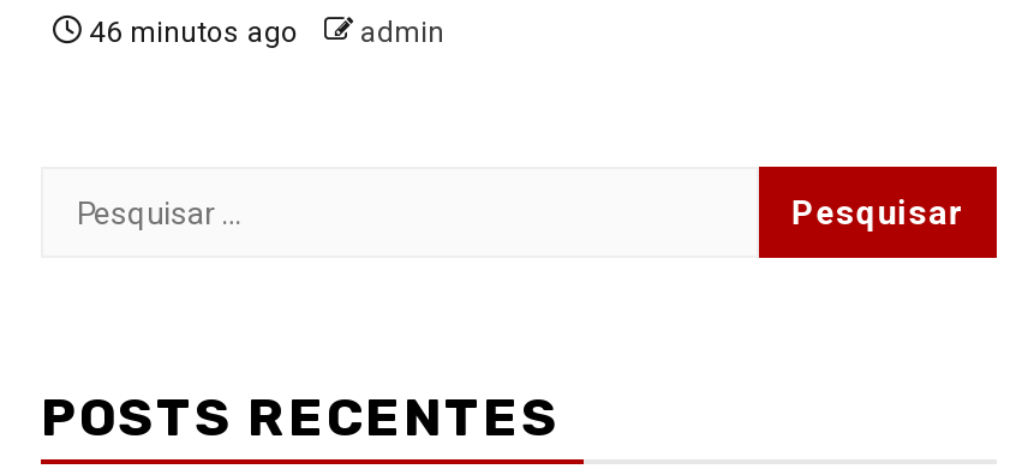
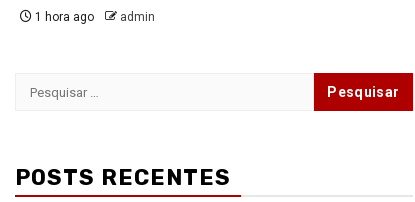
- 46 minutos ago admin
+ 1 hora ago admin
